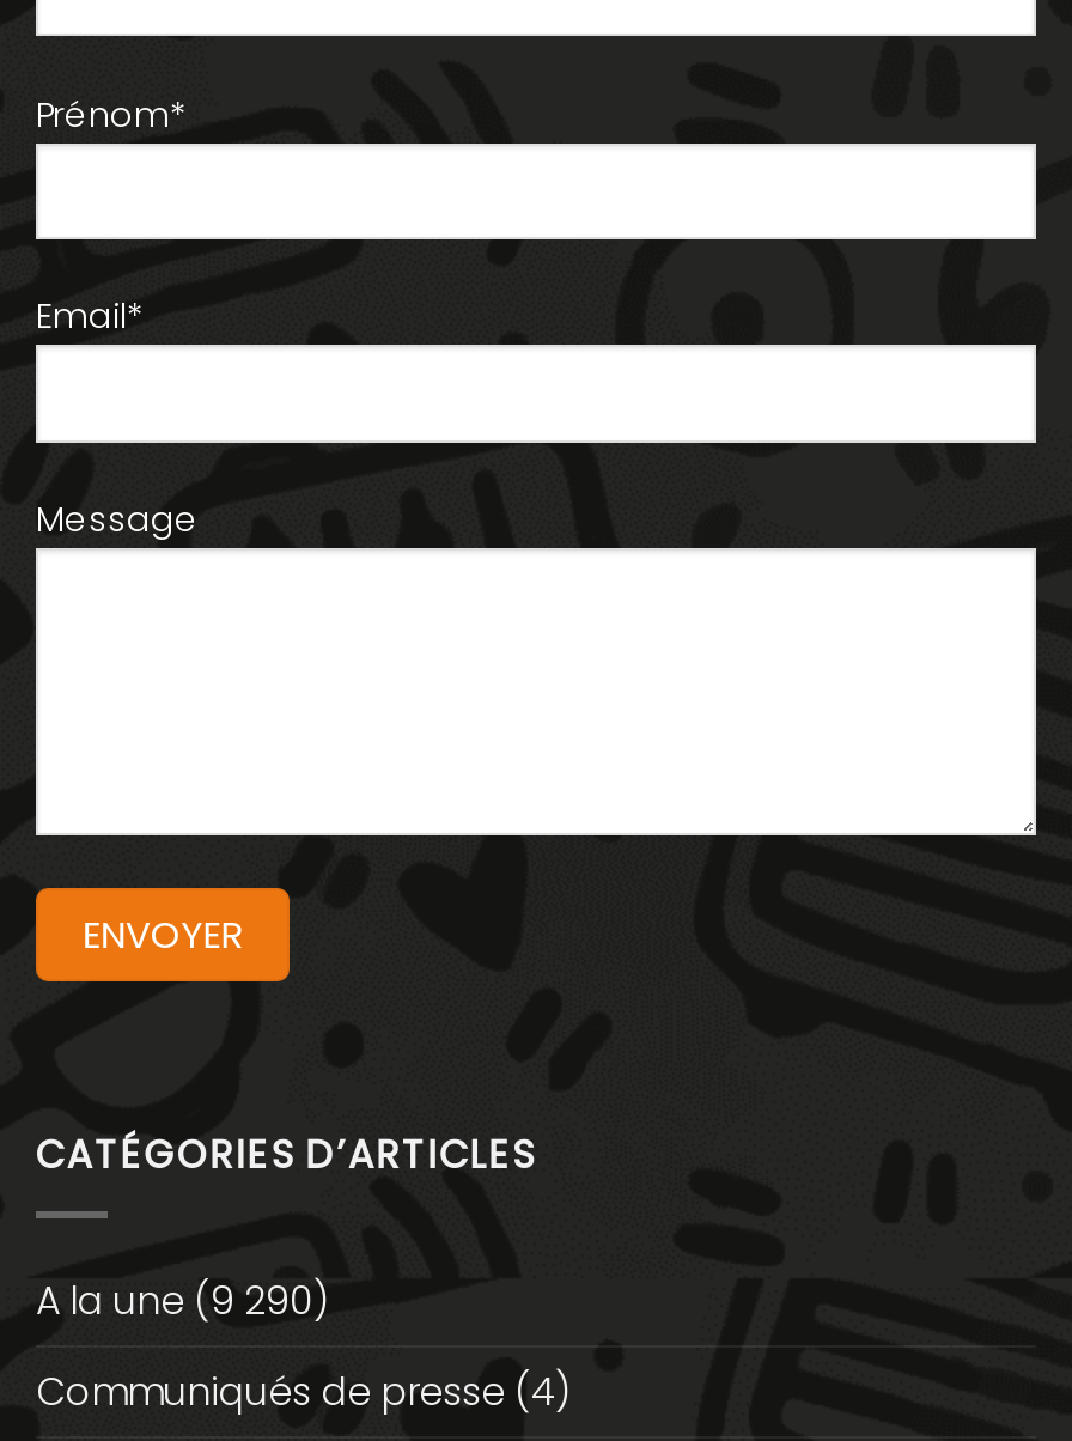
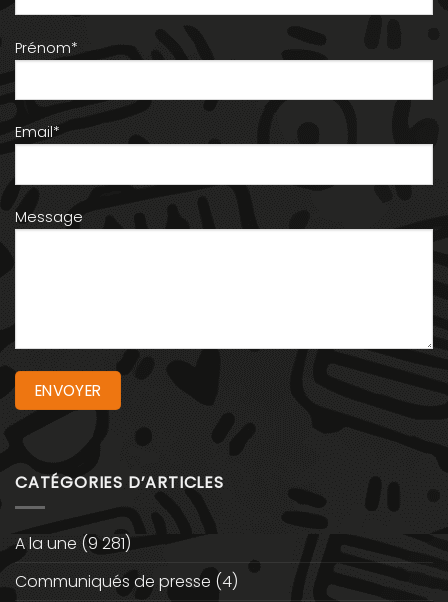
- A la une (9 290)
+ A la une (9 281)
